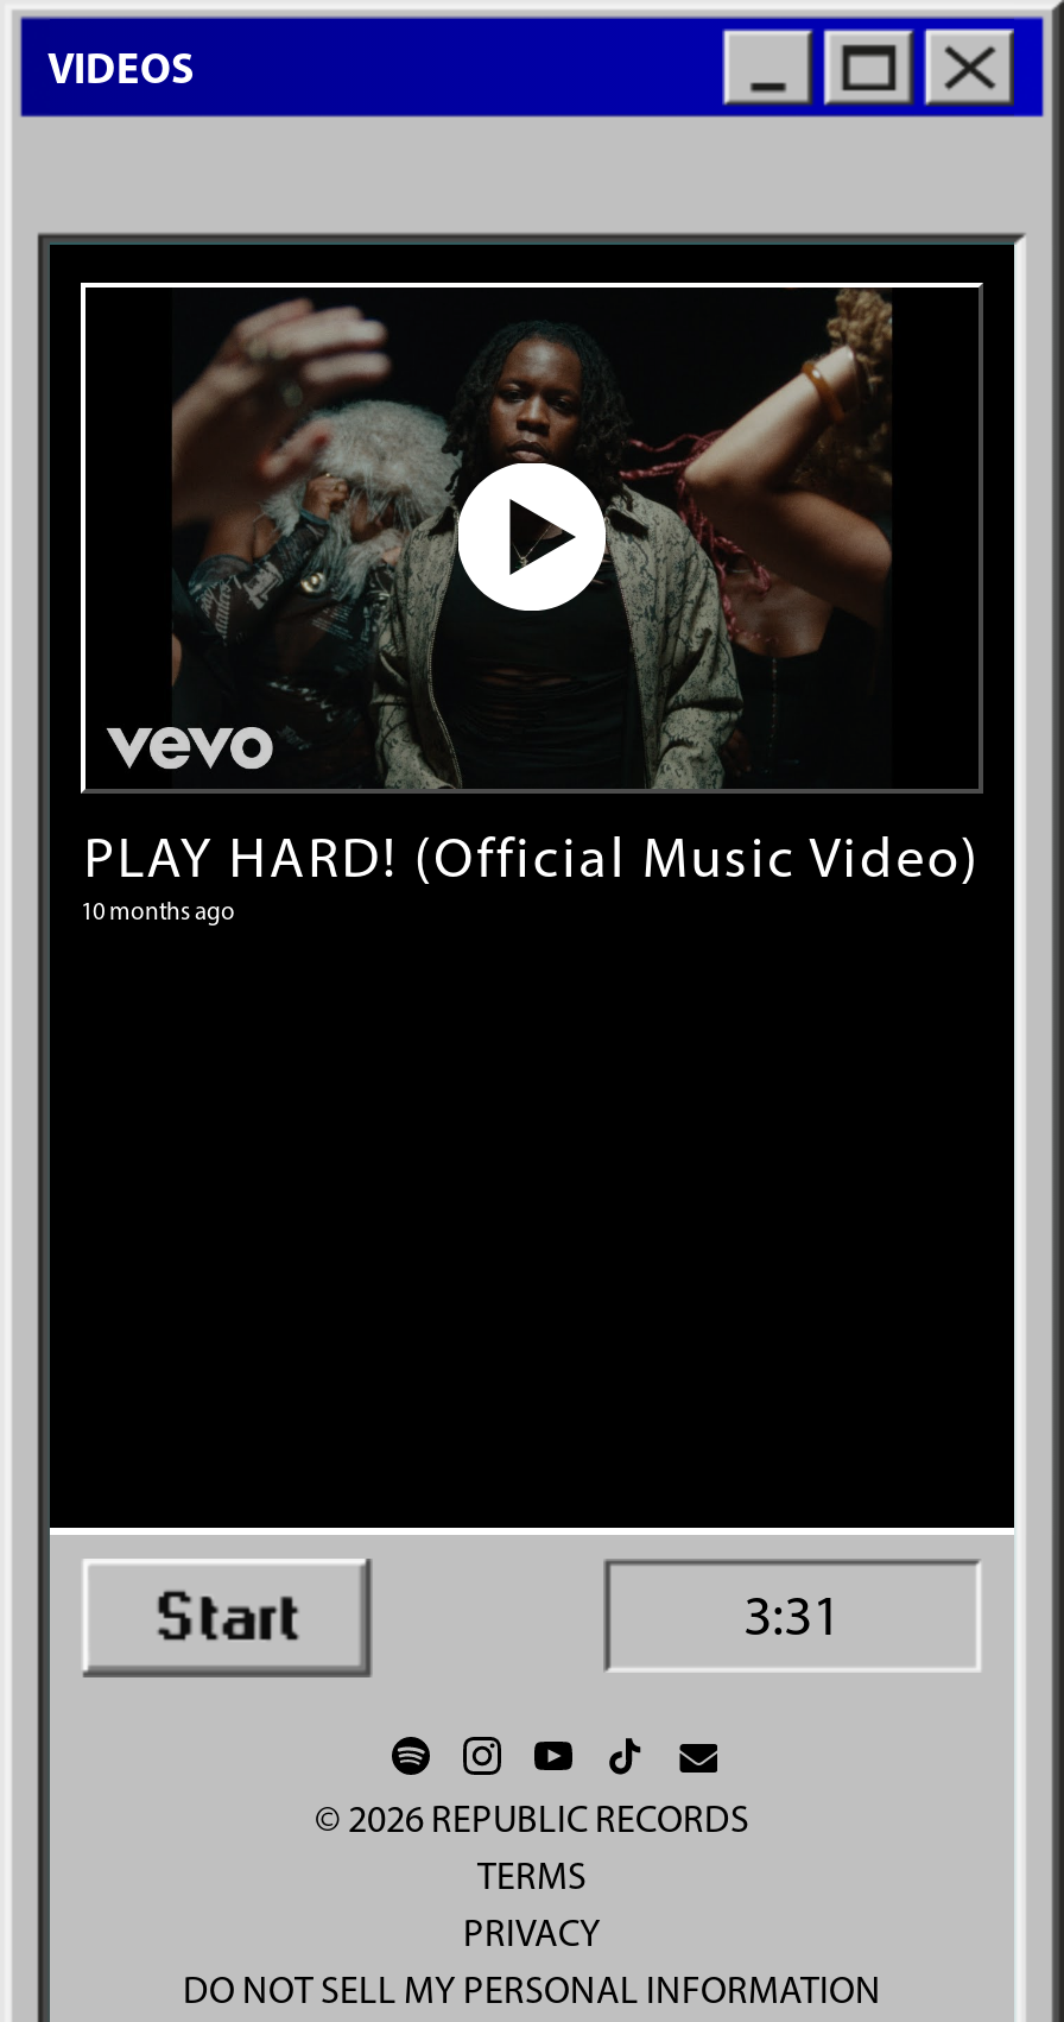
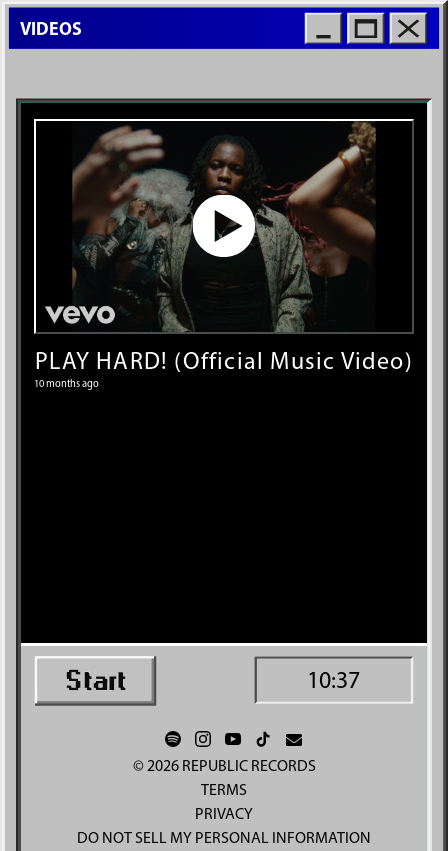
- 3:31
+ 10:37
